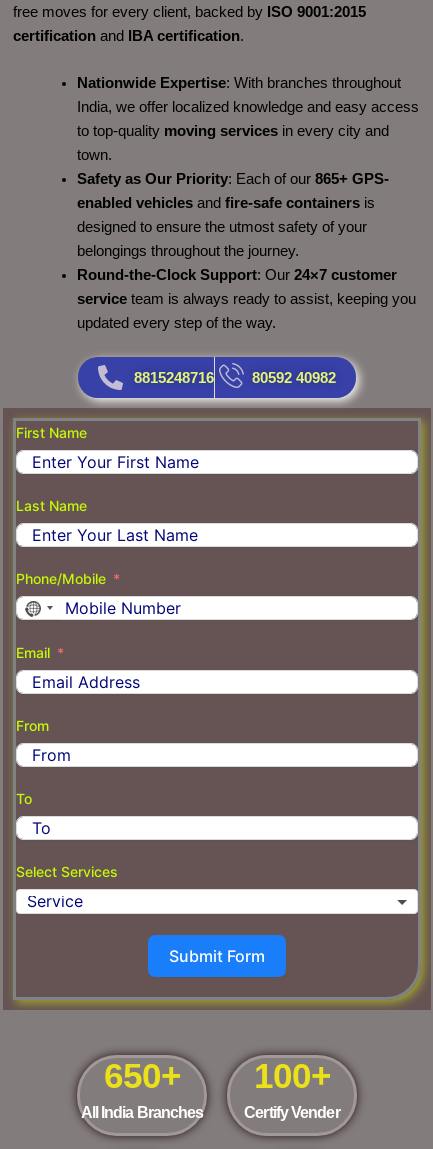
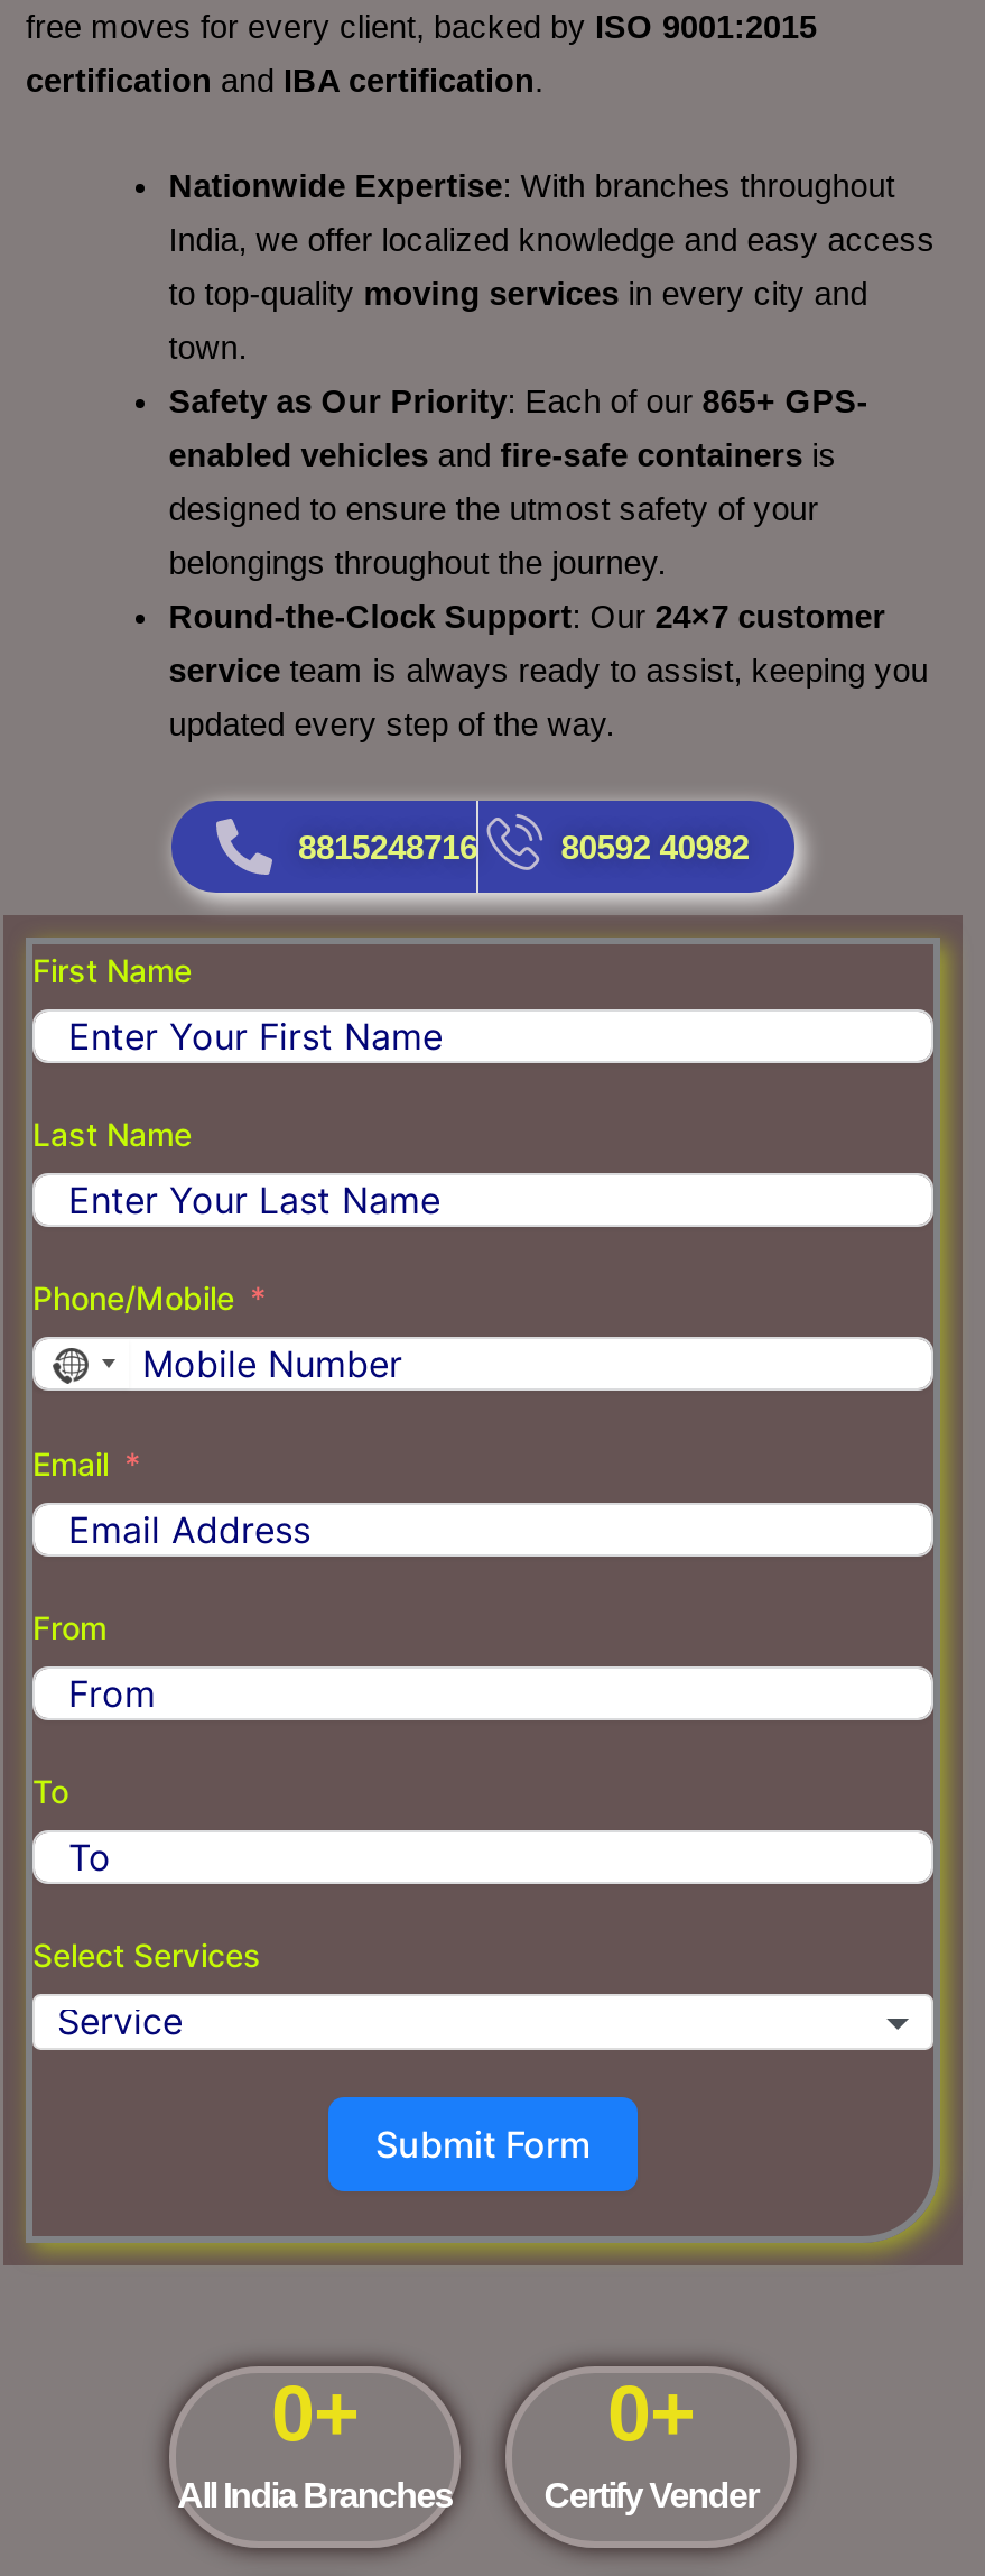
- 650+
+ 0+

- 100+
+ 0+
